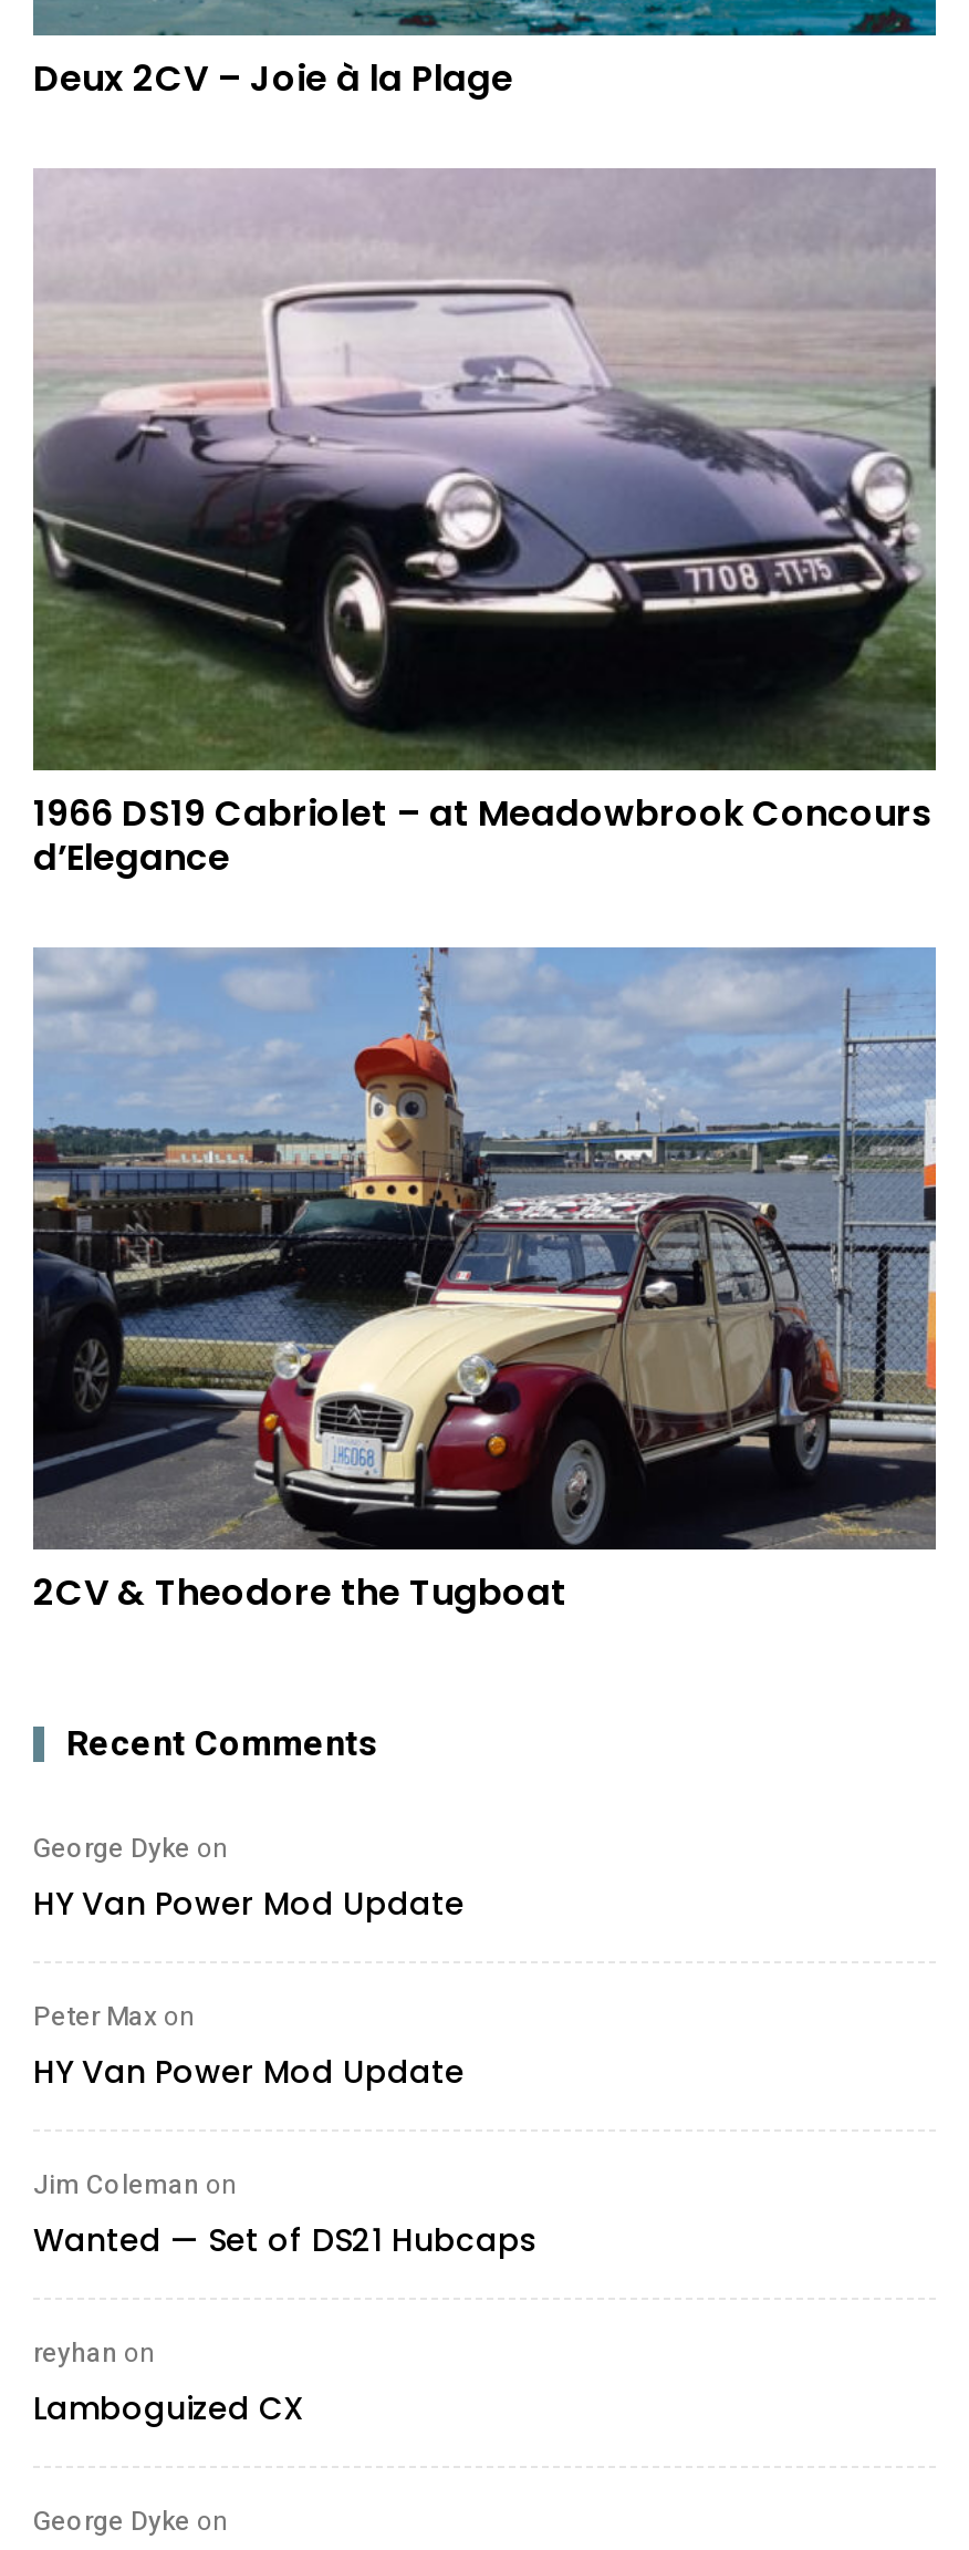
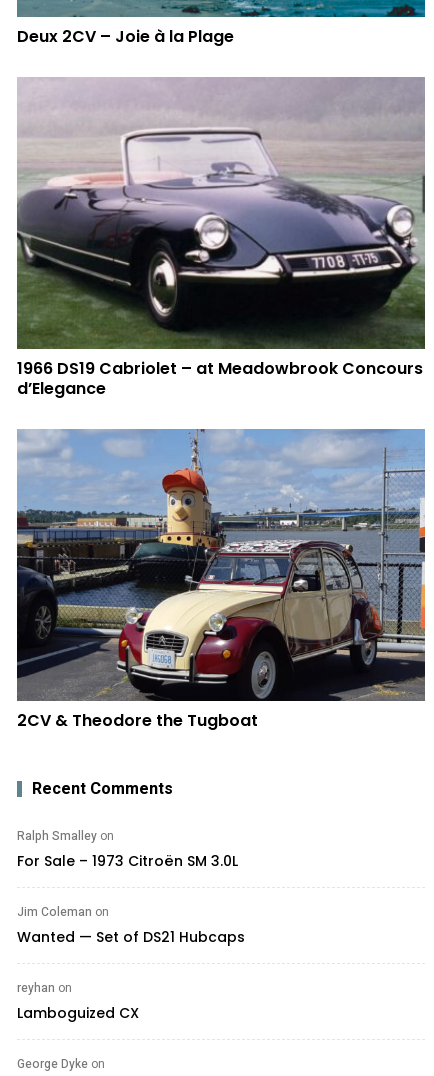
- George Dyke on
- HY Van Power Mod Update
- Peter Max on
- HY Van Power Mod Update
+ Ralph Smalley on
+ For Sale – 1973 Citroën SM 3.0L
